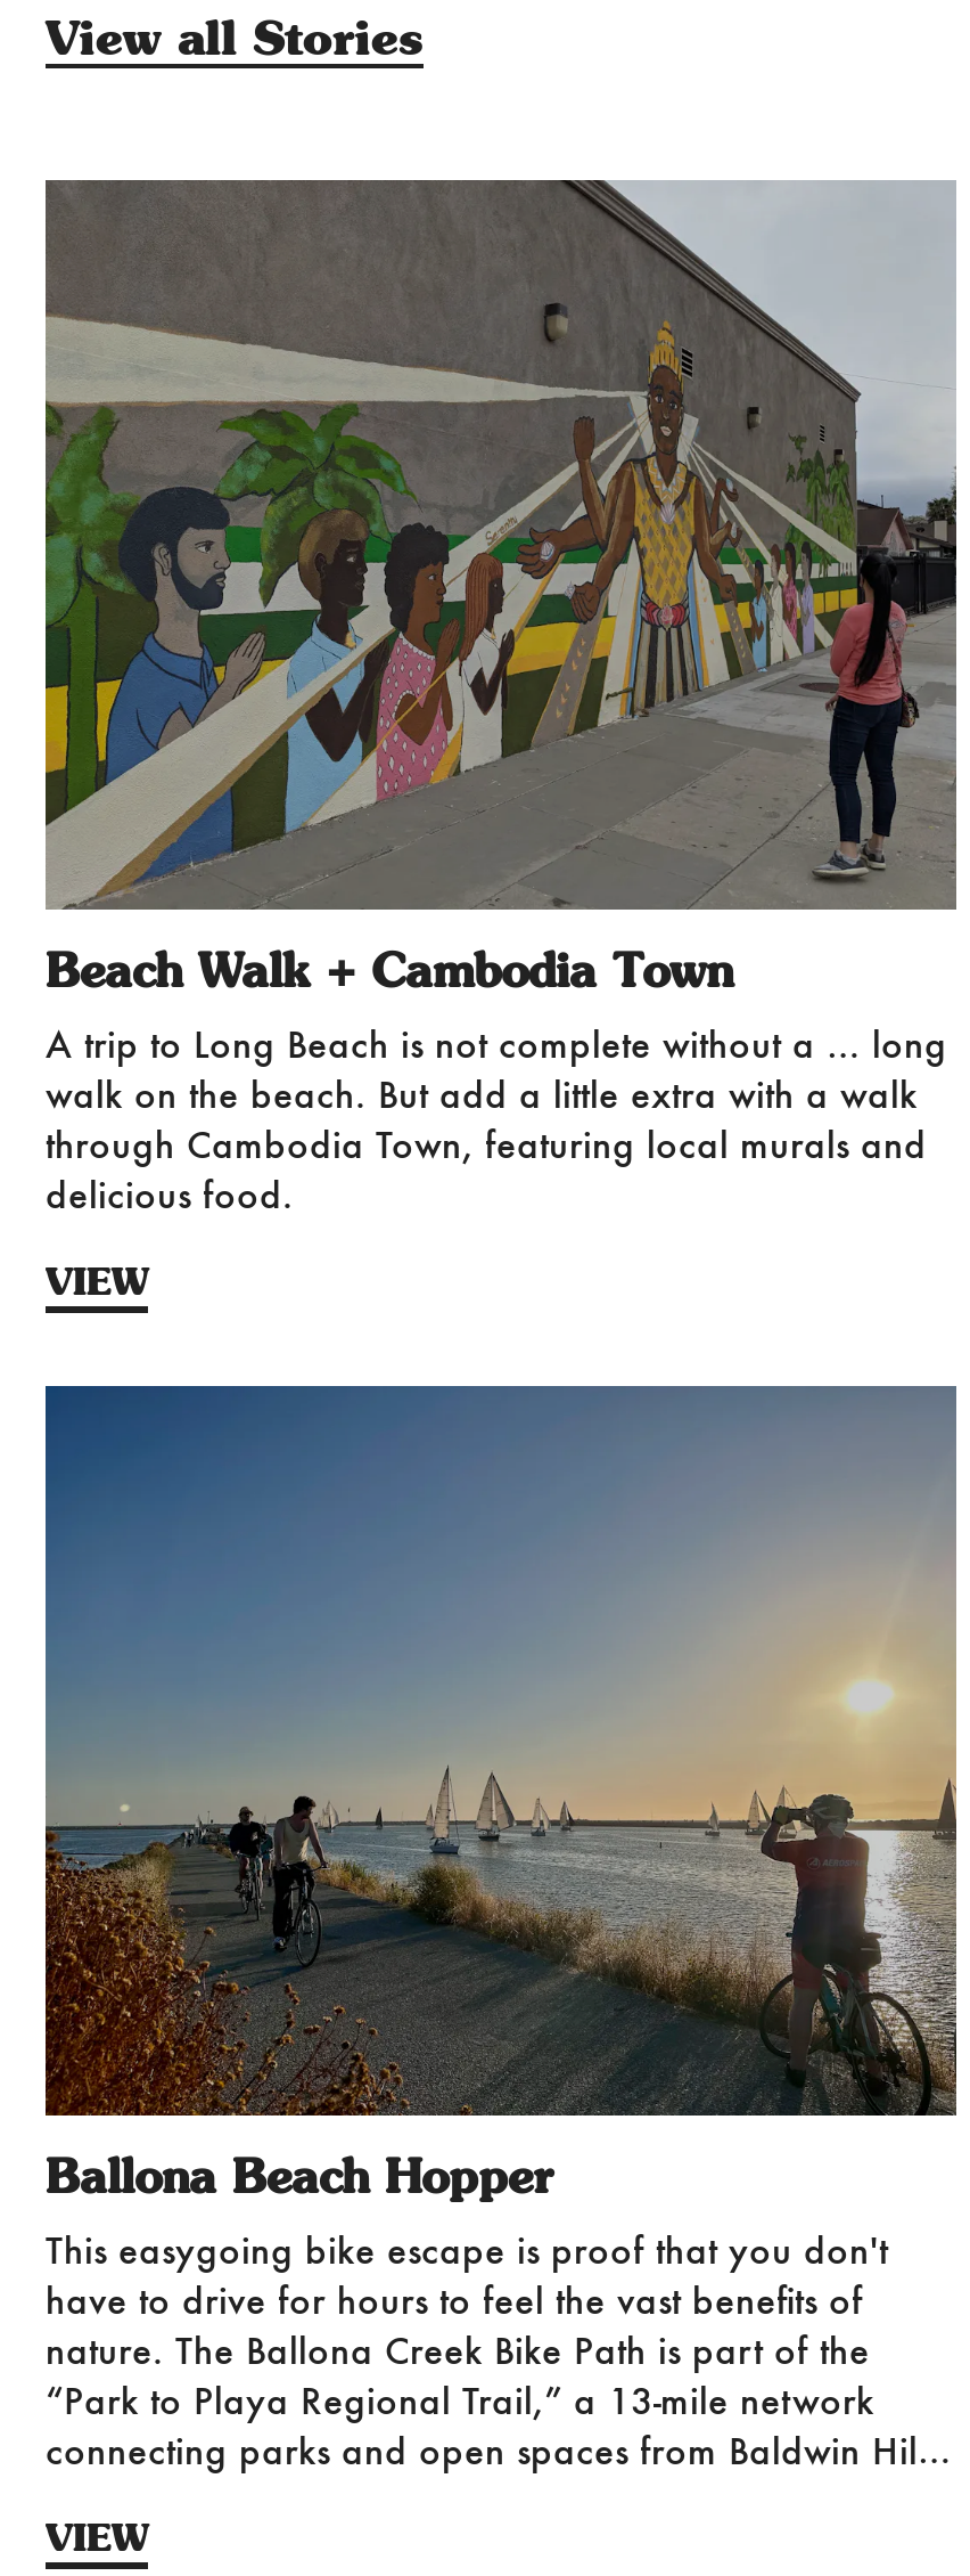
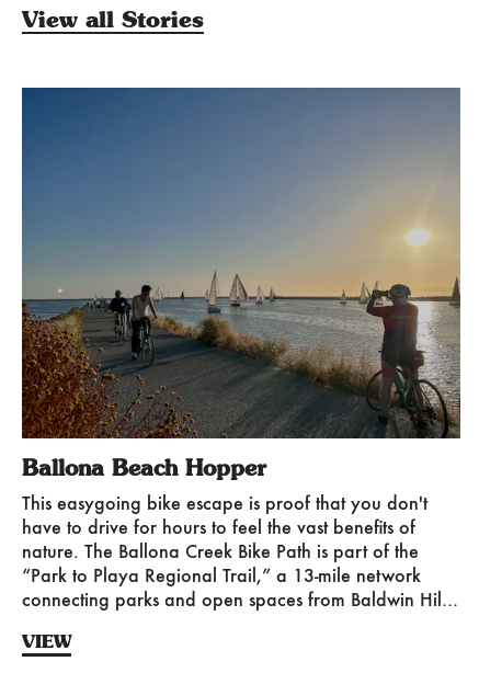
- [image]
- Beach Walk + Cambodia Town
- A trip to Long Beach is not complete without a … long
- walk on the beach. But add a little extra with a walk
- through Cambodia Town, featuring local murals and
- delicious food.
- VIEW
